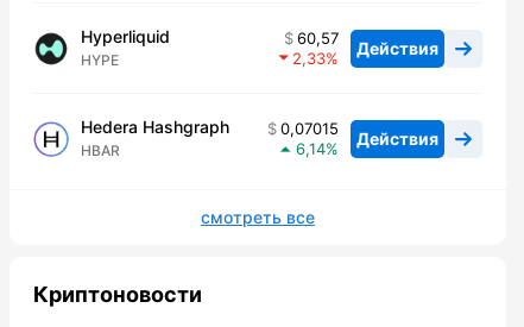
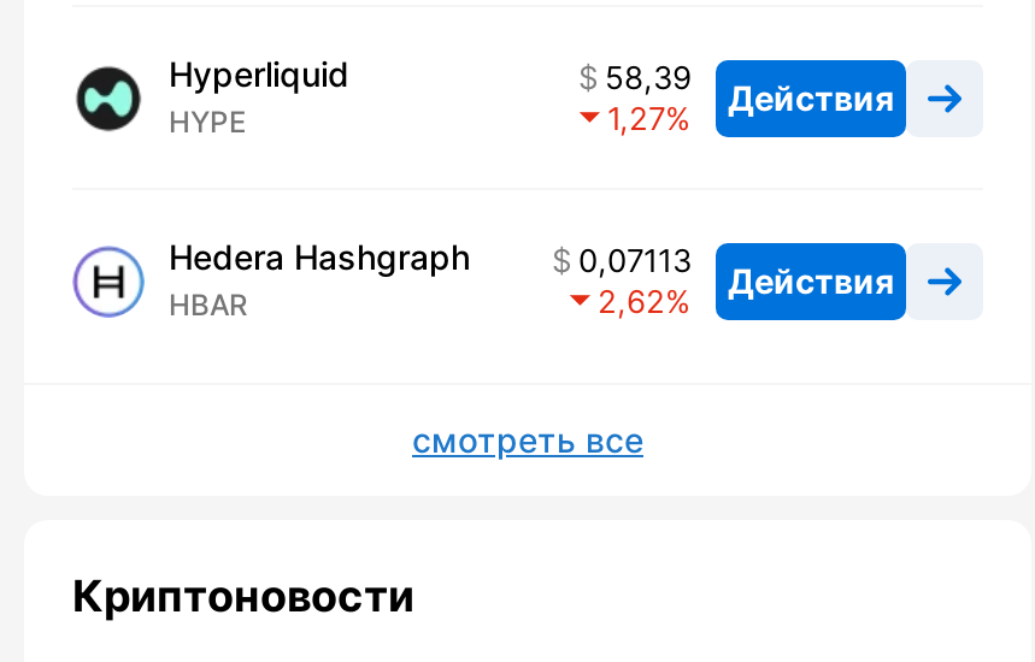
- 60,57 Действия
+ 58,39 Действия

- 2,33
+ 1,27

- 0,07015 Действия
+ 0,07113 Действия

- 6,14
+ 2,62
